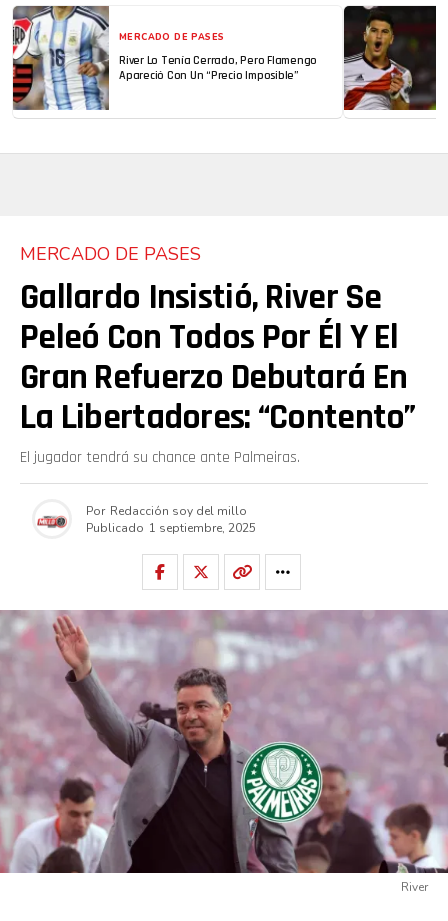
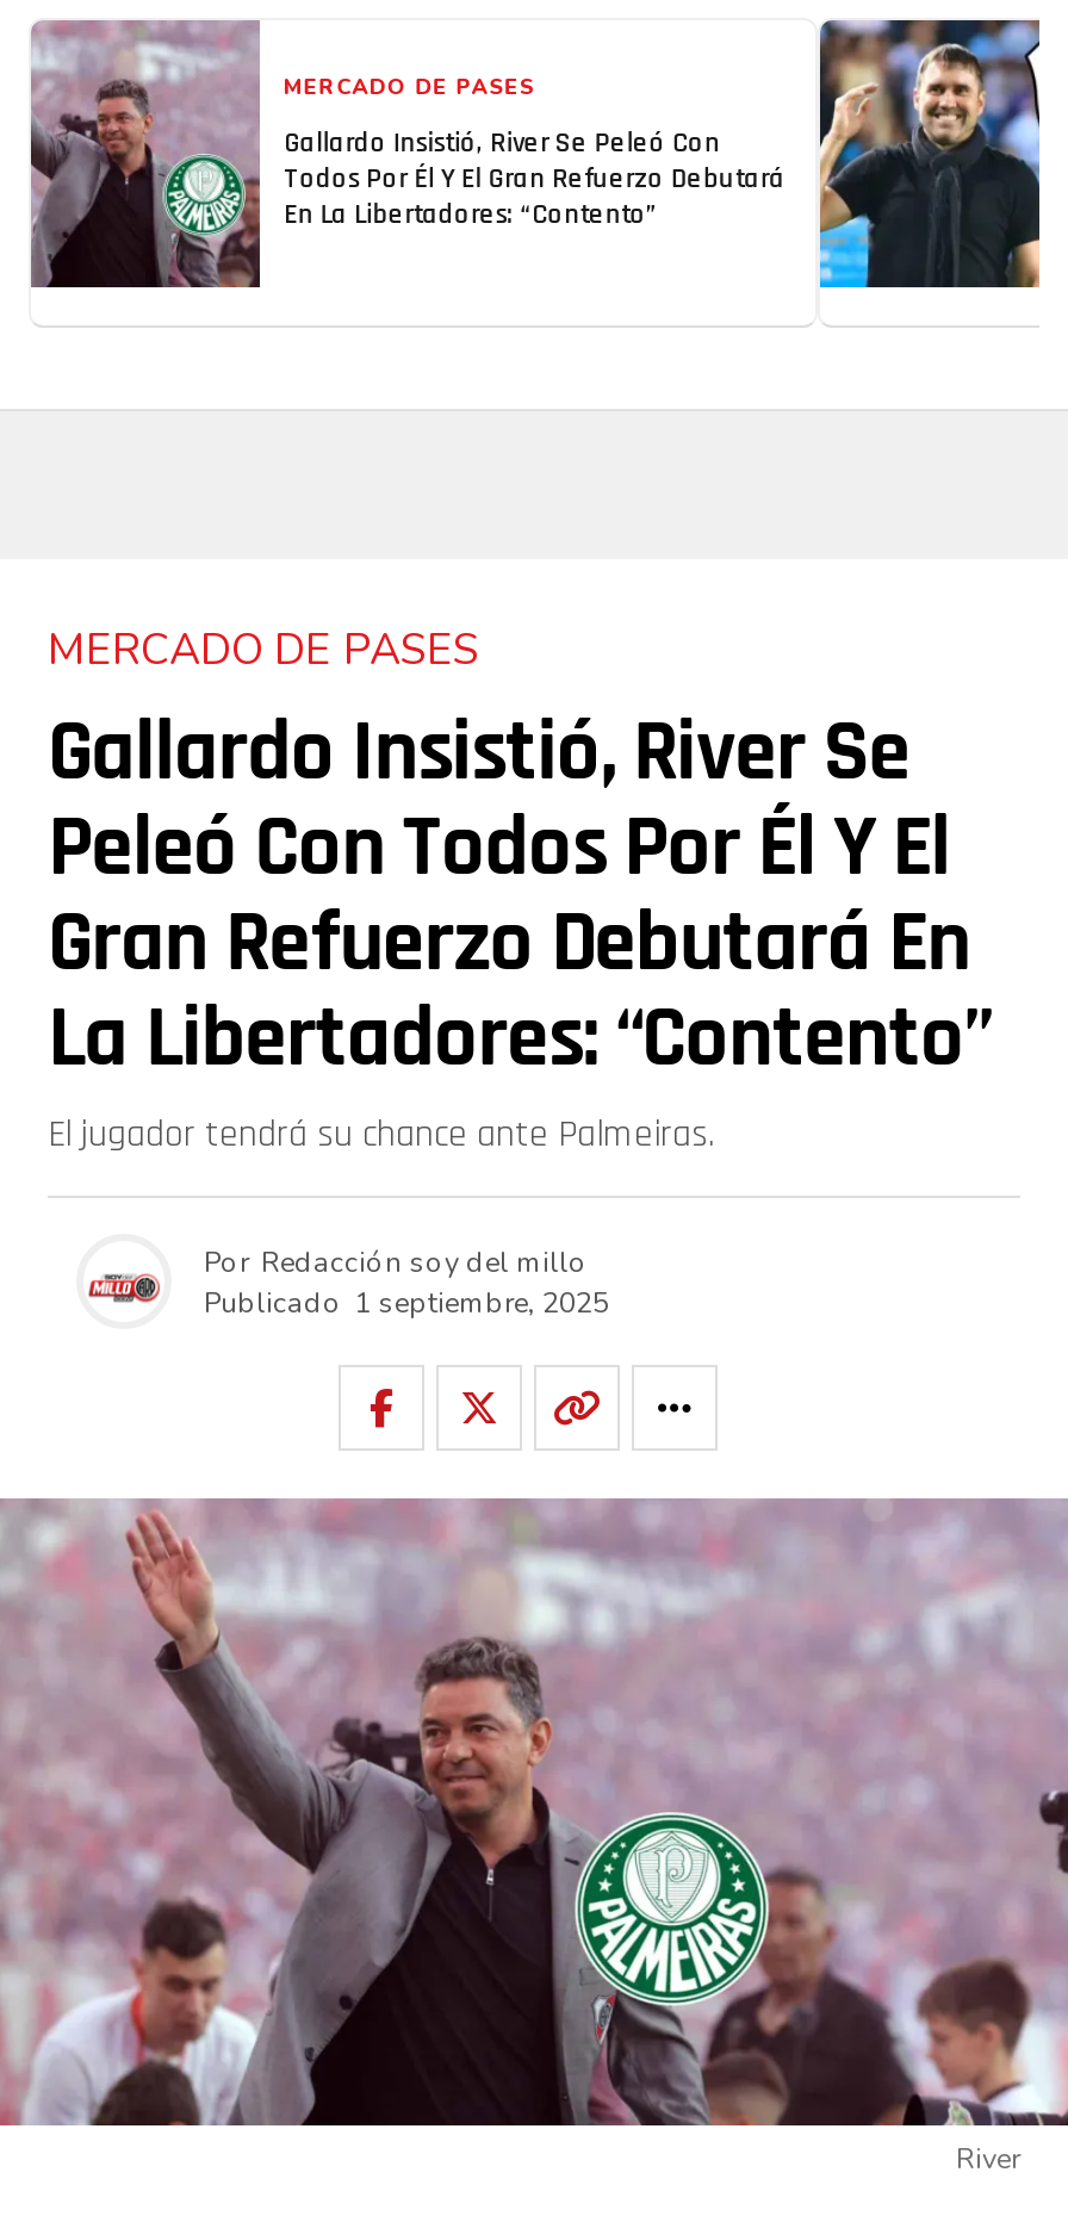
- [image]
- River Lo Tenía Cerrado, Pero Flamengo
- Apareció Con Un “precio Imposible”
+ [image]
+ Gallardo Insistió, River Se Peleó Con
+ Todos Por Él Y El Gran Refuerzo Debutará
+ En La Libertadores: “contento”

- [image]
+ [image]
